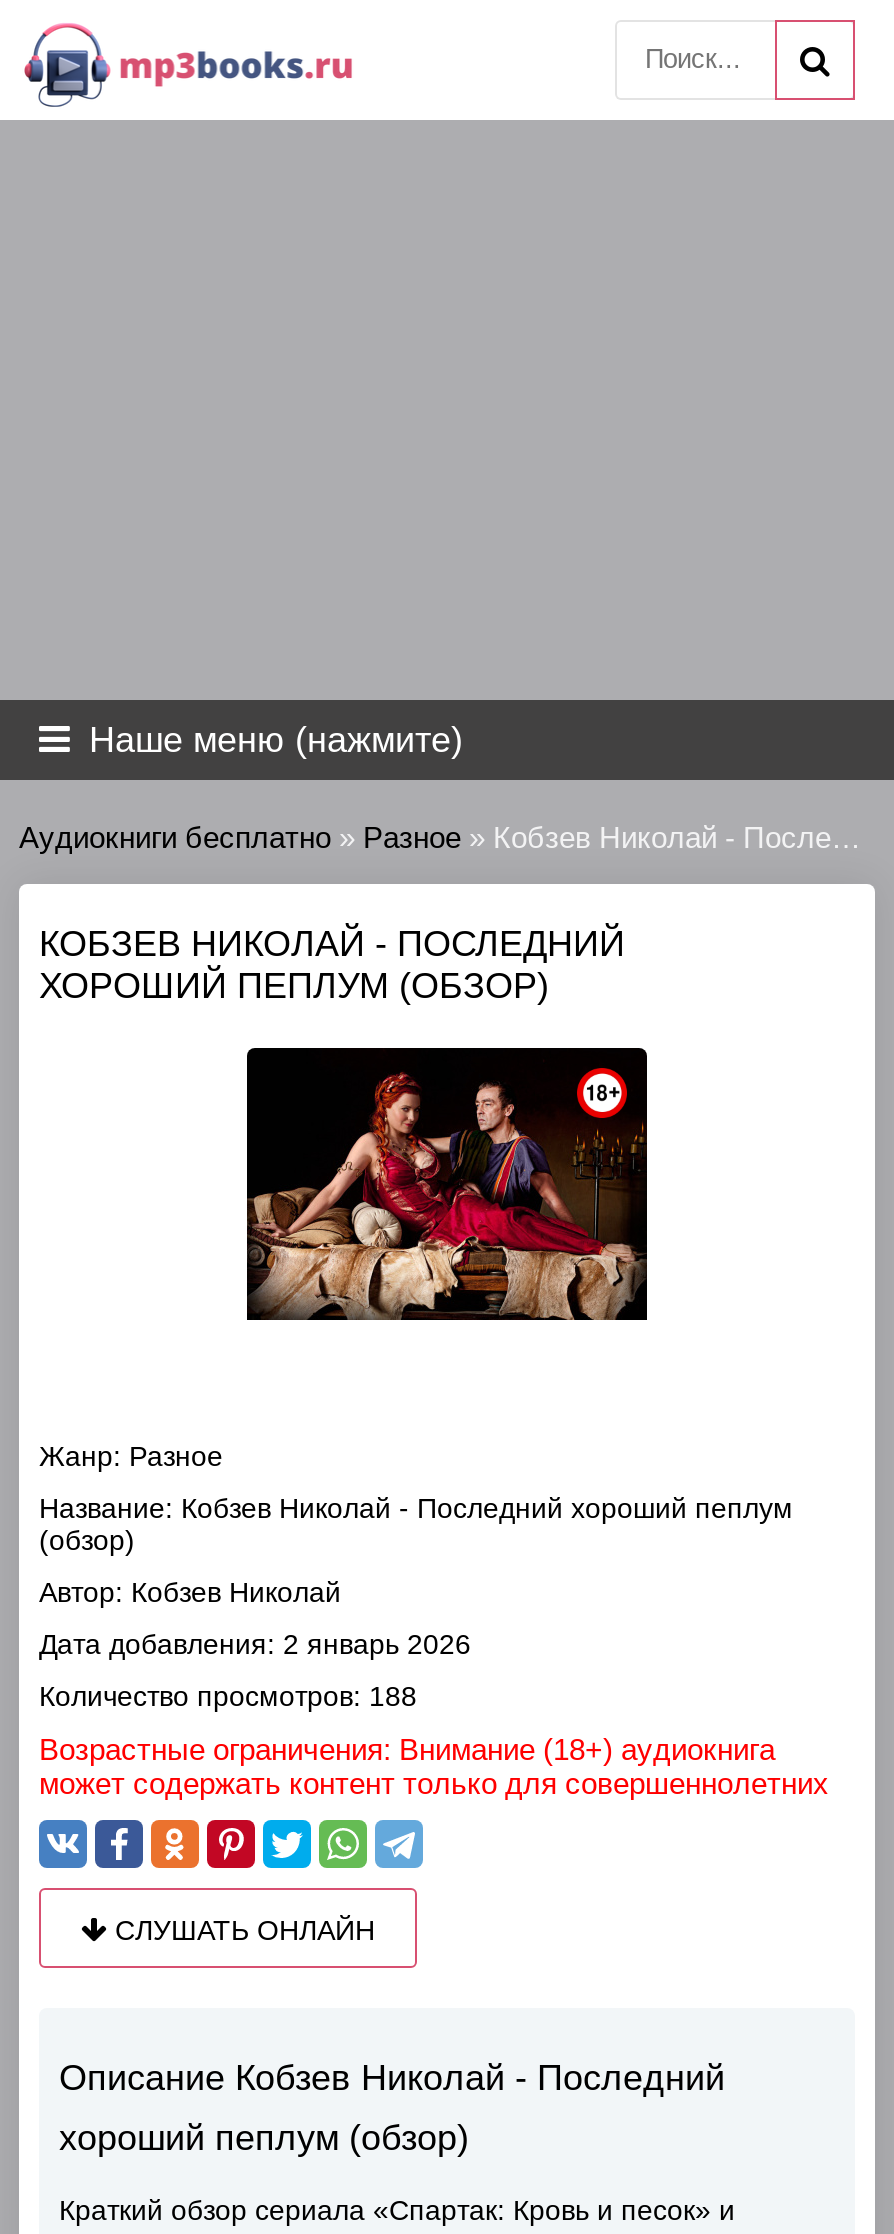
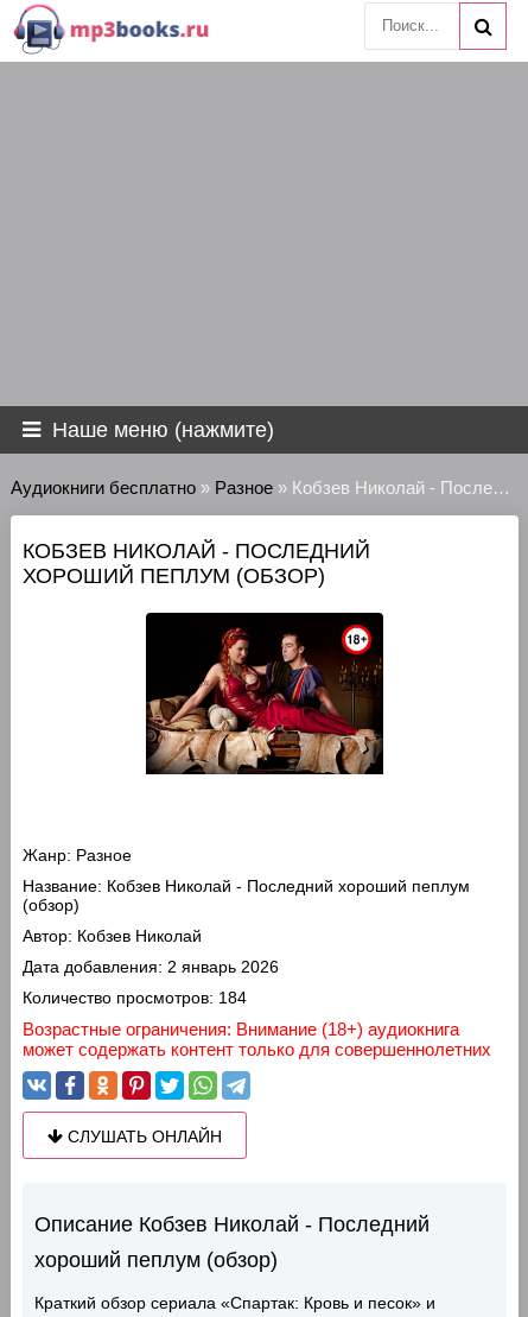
- Количество просмотров: 188
+ Количество просмотров: 184
